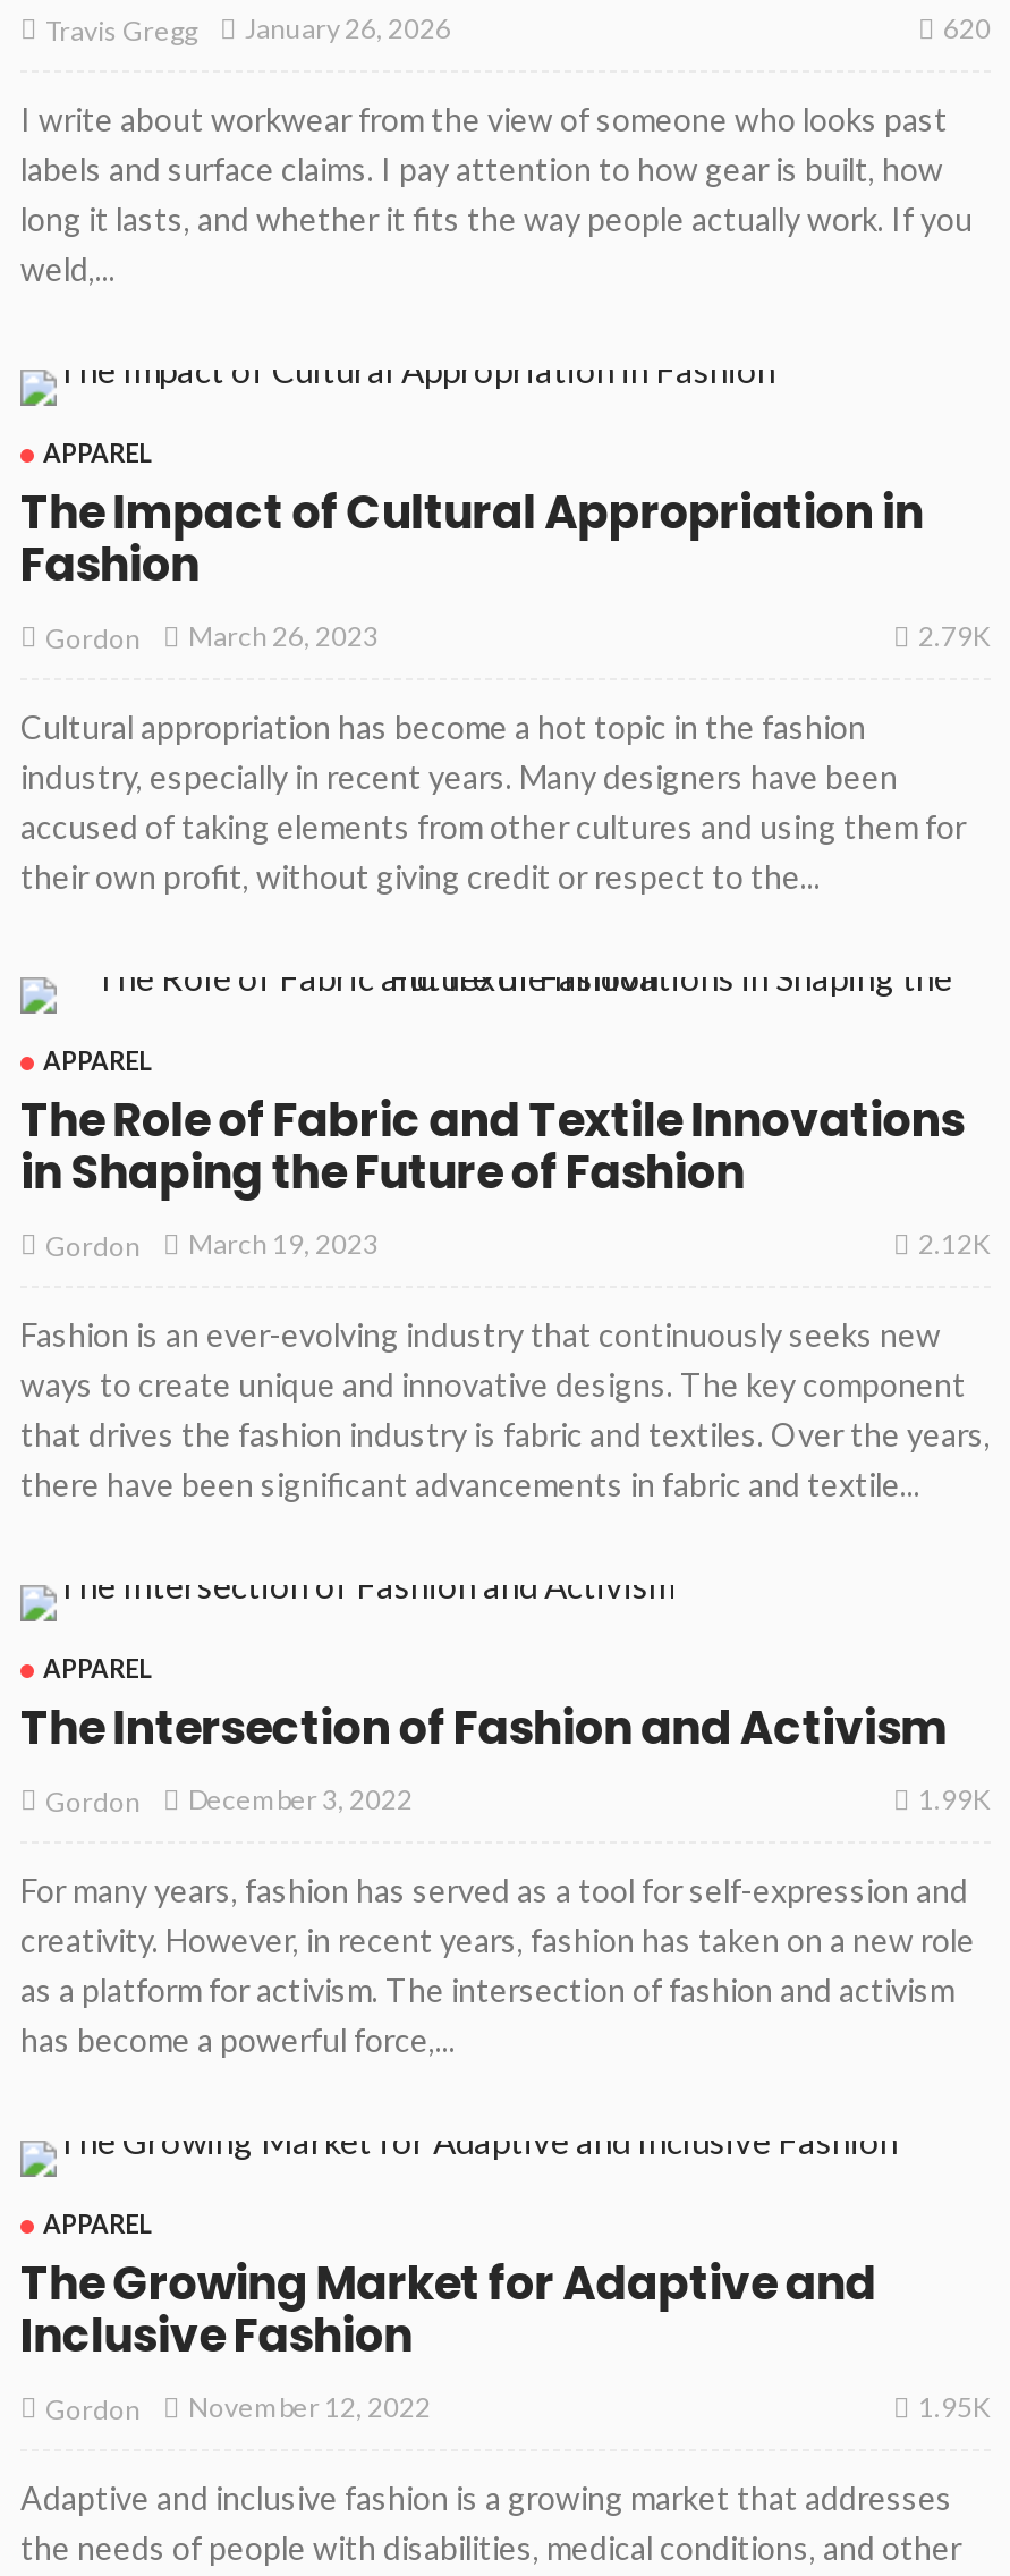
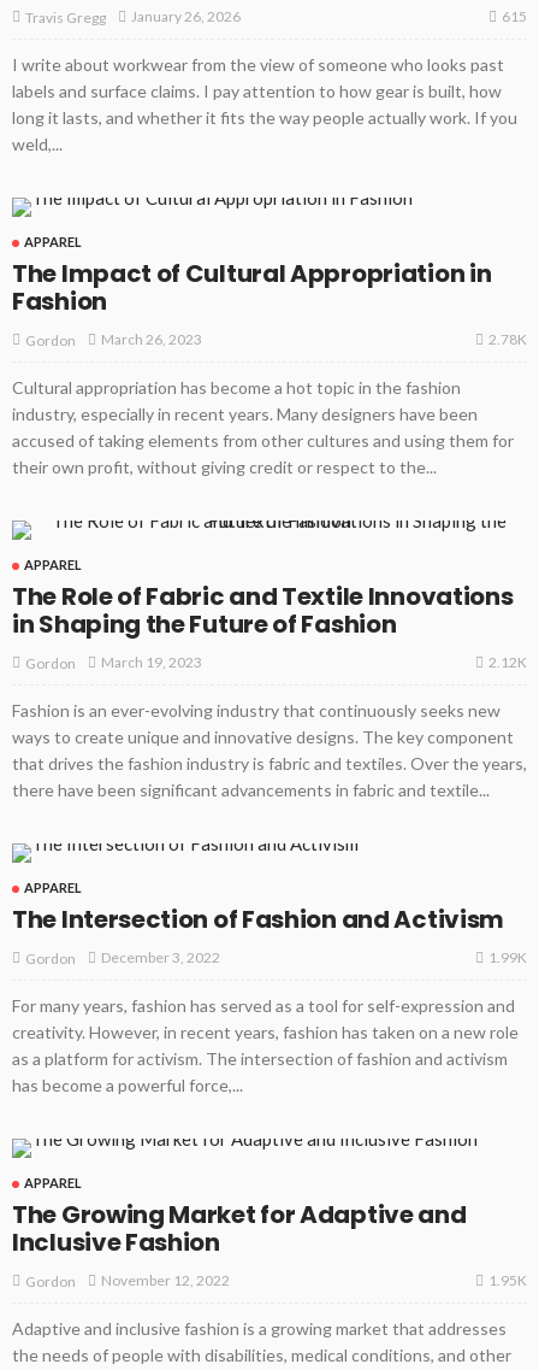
- 620
+ 615

- 2.79K
+ 2.78K
